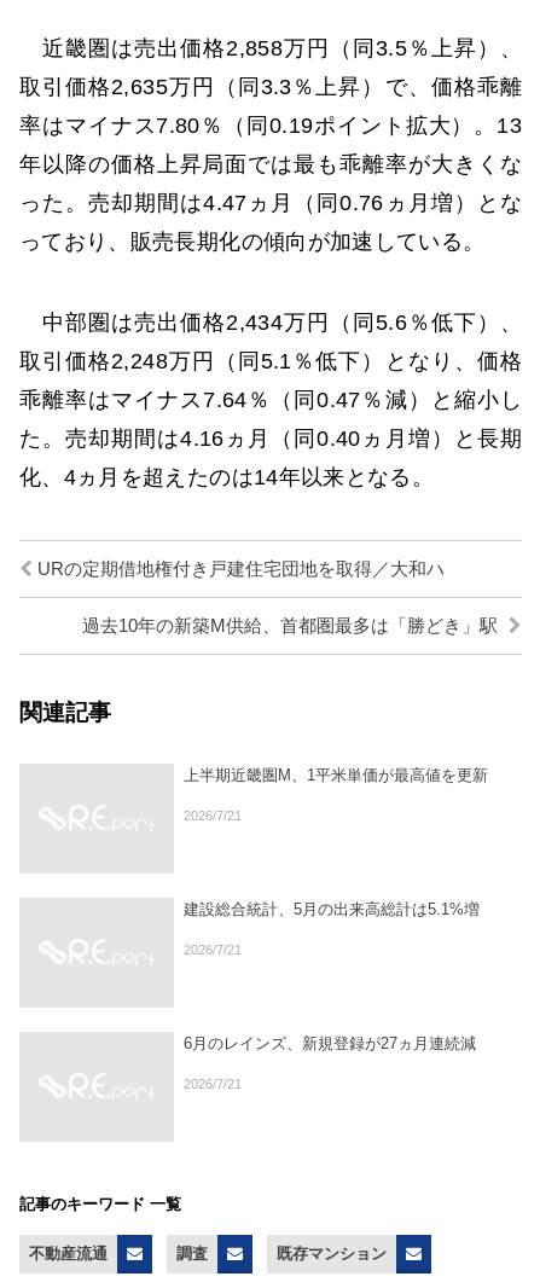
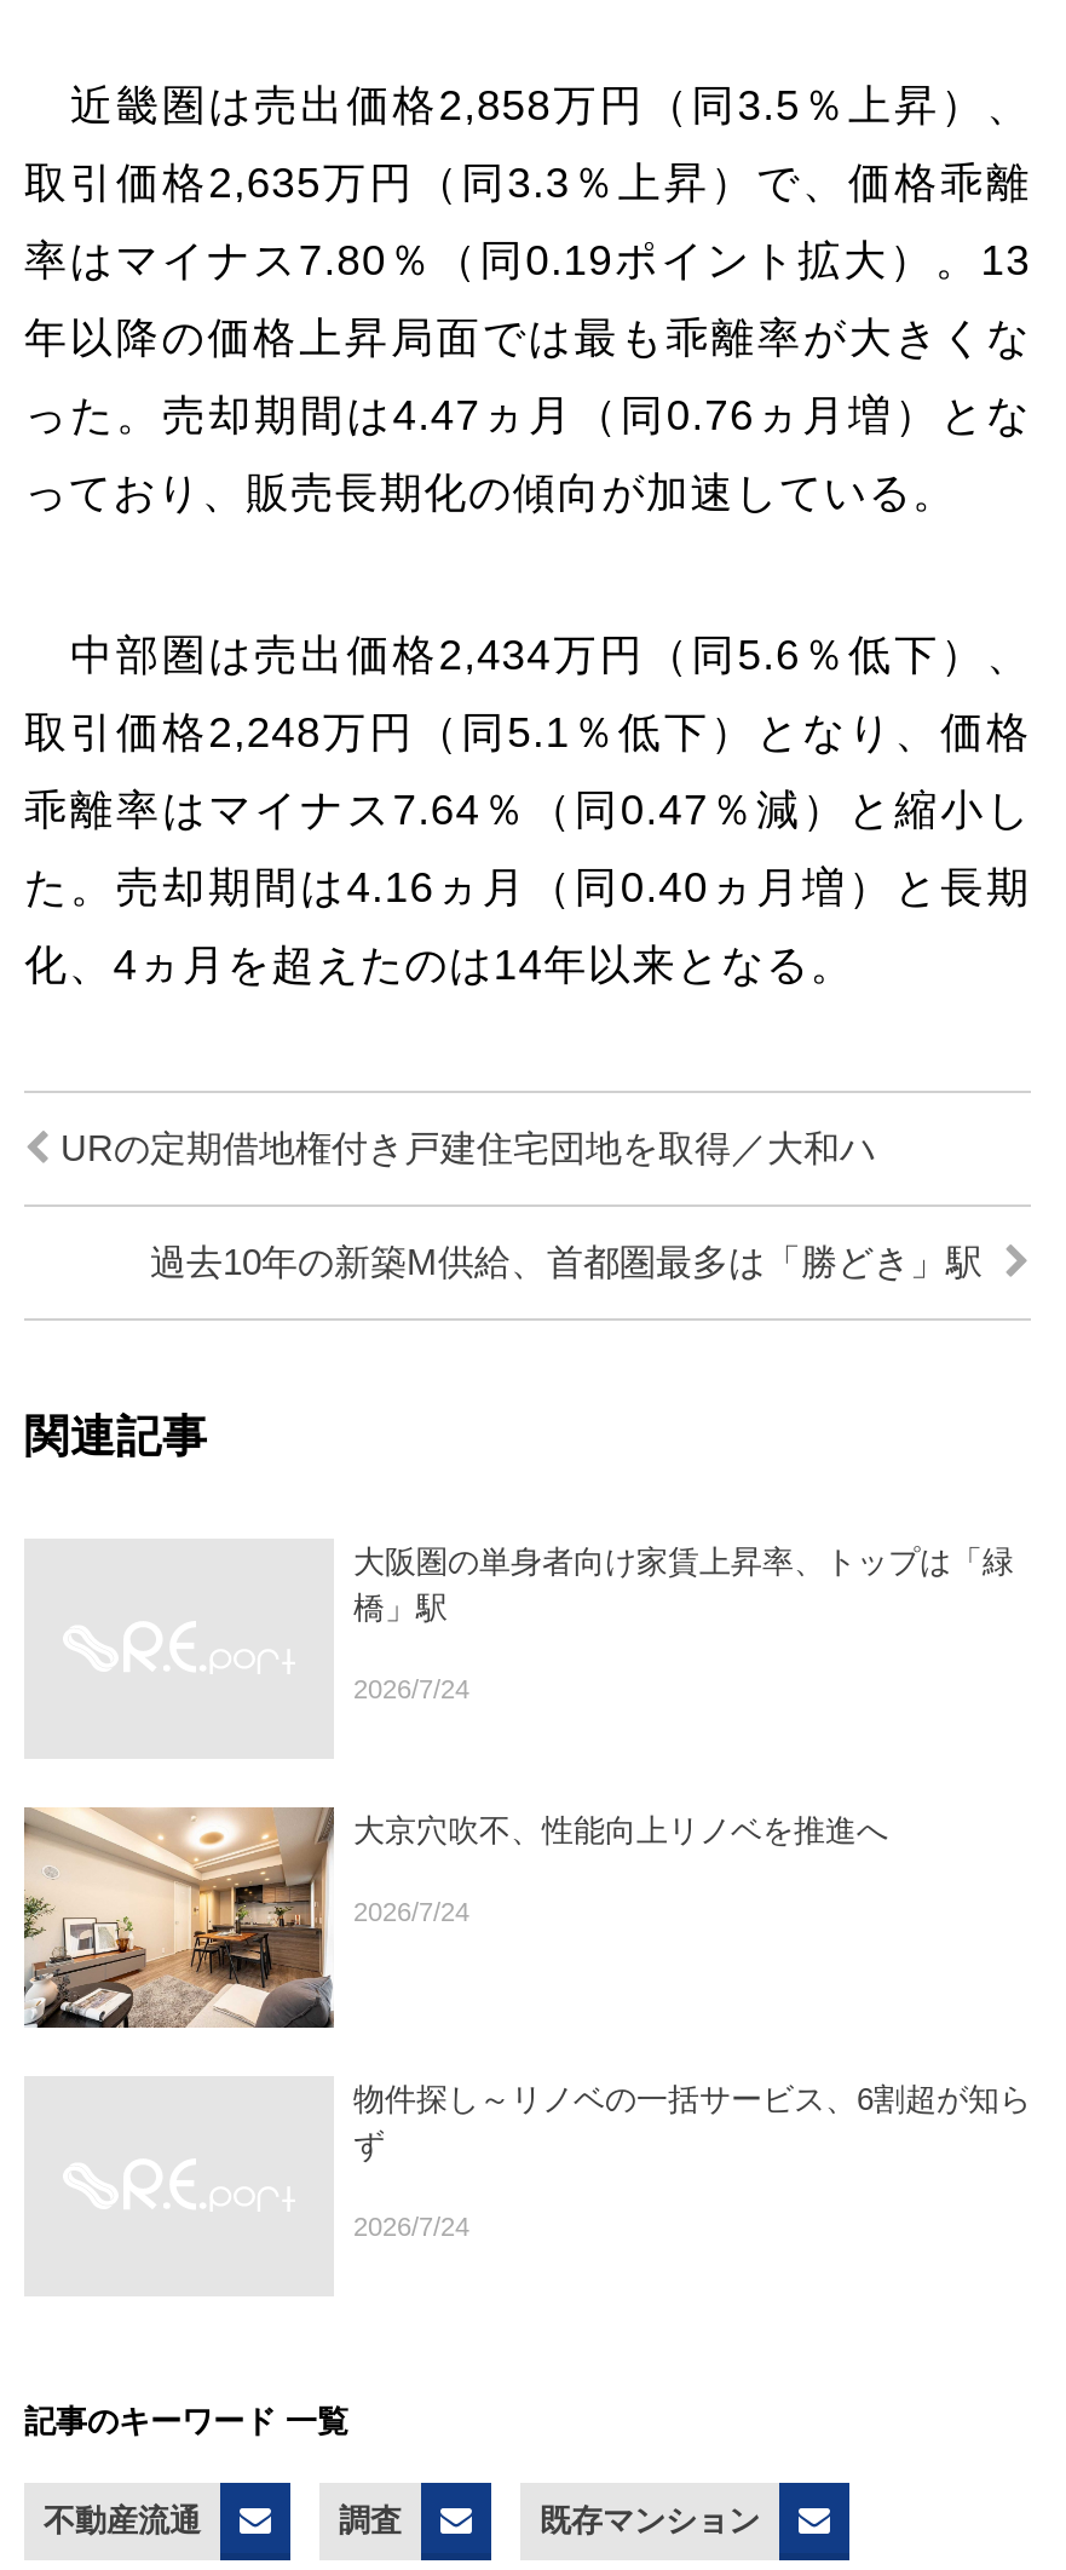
+ [image]

- 上半期近畿圏M、1平米単価が最高値を更新
+ 大阪圏の単身者向け家賃上昇率、トップは「緑
+ 橋」駅

- 2026/7/21
+ 2026/7/24

- 建設総合統計、5月の出来高総計は5.1%増
+ 大京穴吹不、性能向上リノベを推進へ

- 2026/7/21
+ 2026/7/24

- 6月のレインズ、新規登録が27ヵ月連続減
+ 物件探し～リノベの一括サービス、6割超が知ら
+ ず

- 2026/7/21
+ 2026/7/24
